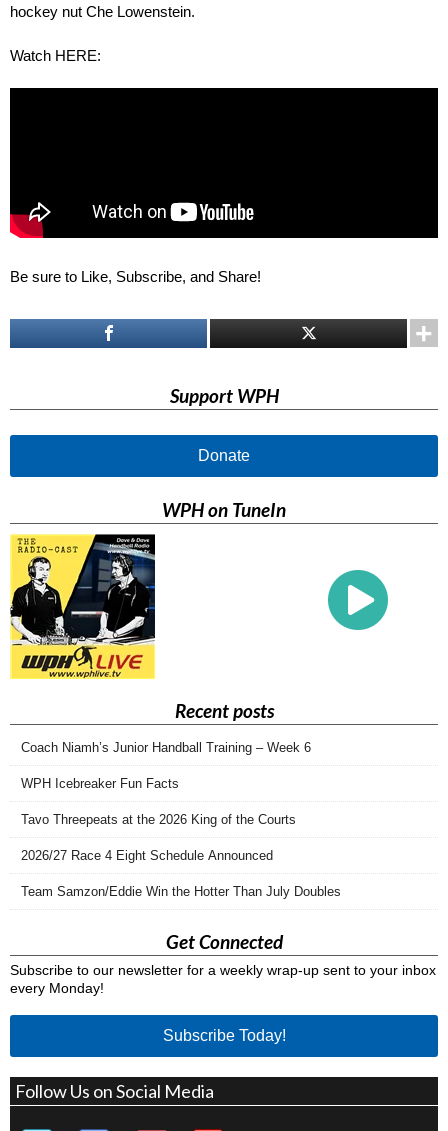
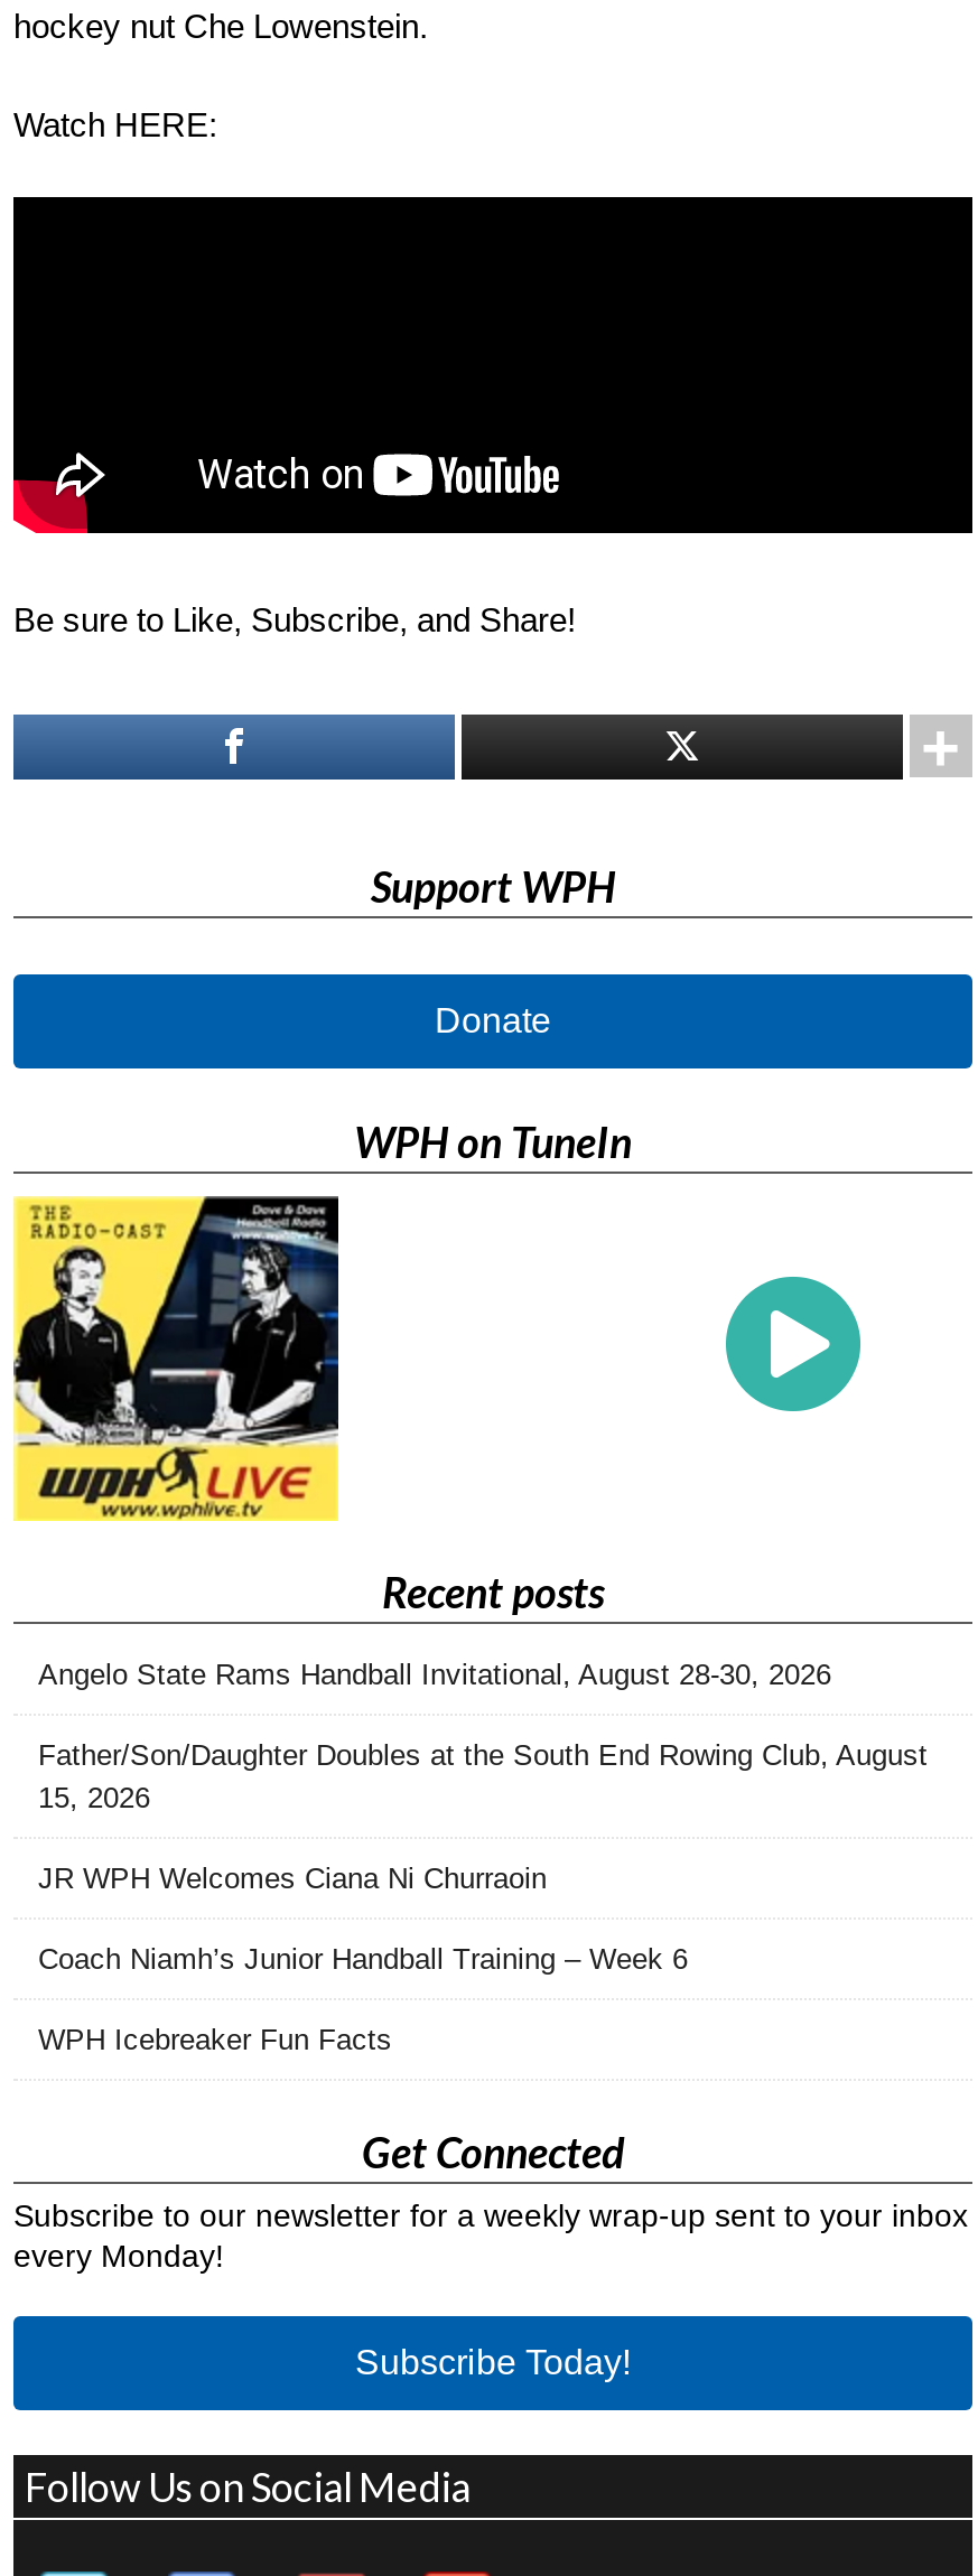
+ Angelo State Rams Handball Invitational, August 28-30, 2026
+ Father/Son/Daughter Doubles at the South End Rowing Club, August
+ 15, 2026
+ JR WPH Welcomes Ciana Ni Churraoin

moved down: Coach Niamh’s Junior Handball Training – Week 6 | WPH Icebreaker Fun Facts

- Tavo Threepeats at the 2026 King of the Courts
- 2026/27 Race 4 Eight Schedule Announced
- Team Samzon/Eddie Win the Hotter Than July Doubles
